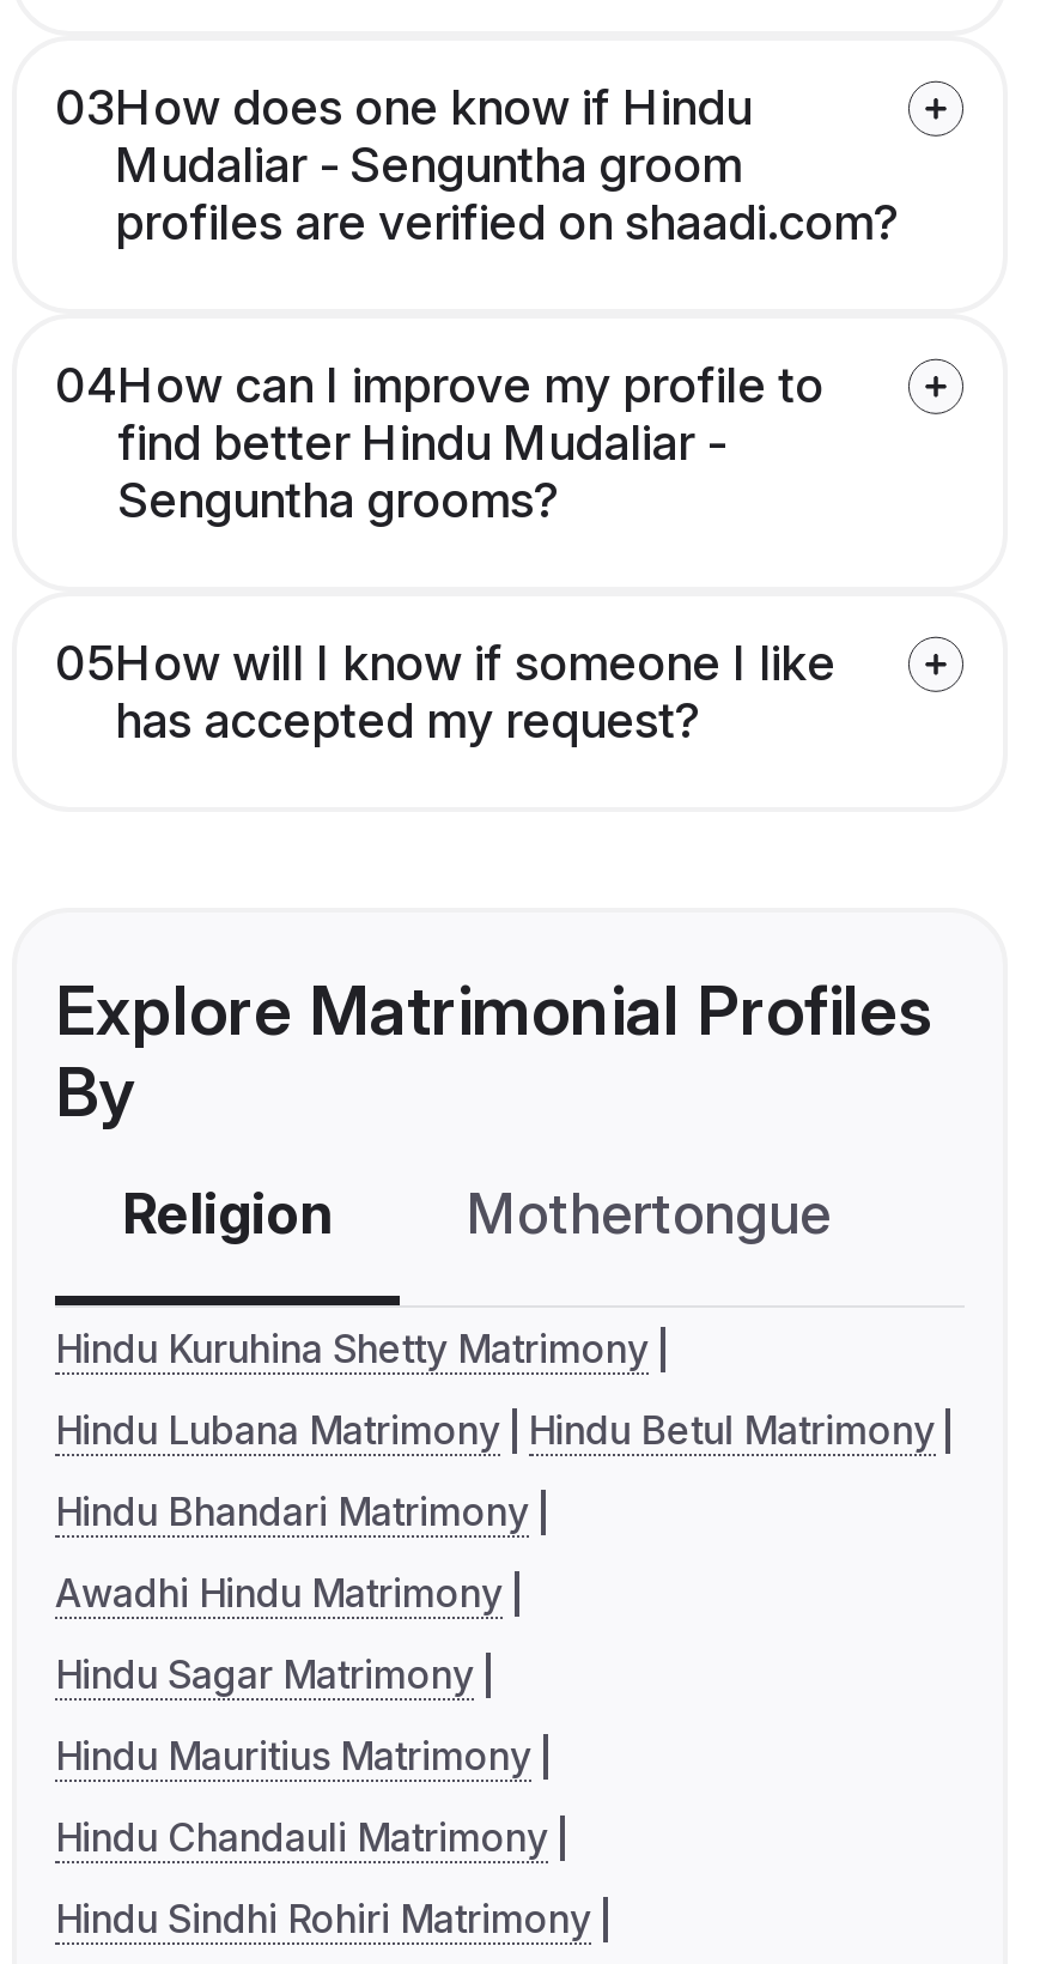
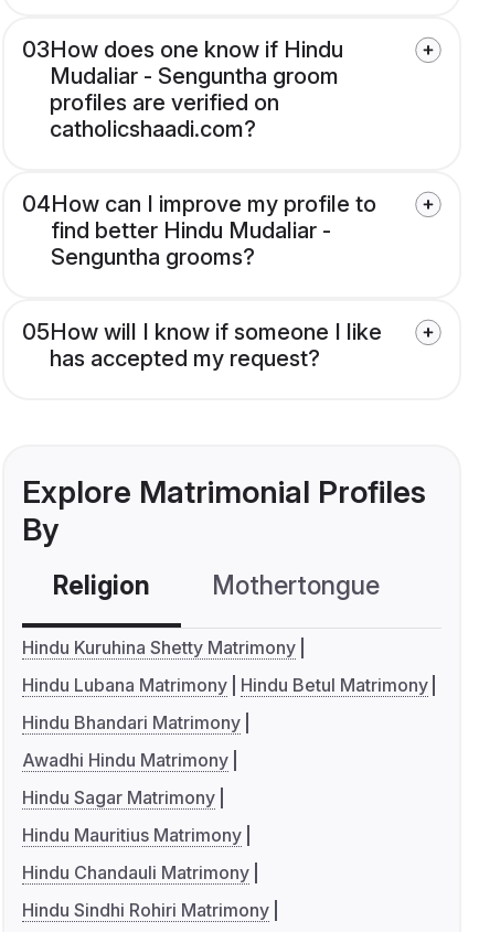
- profiles are verified on shaadi.com?
+ profiles are verified on
+ catholicshaadi.com?
